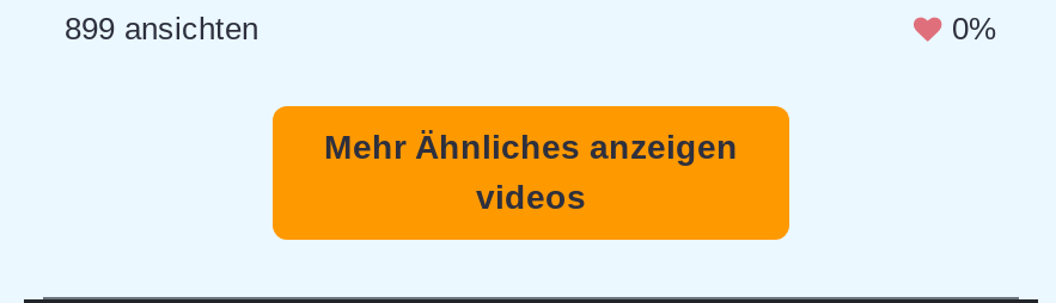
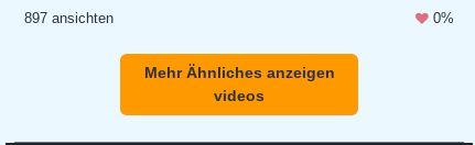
- 899 ansichten
+ 897 ansichten
